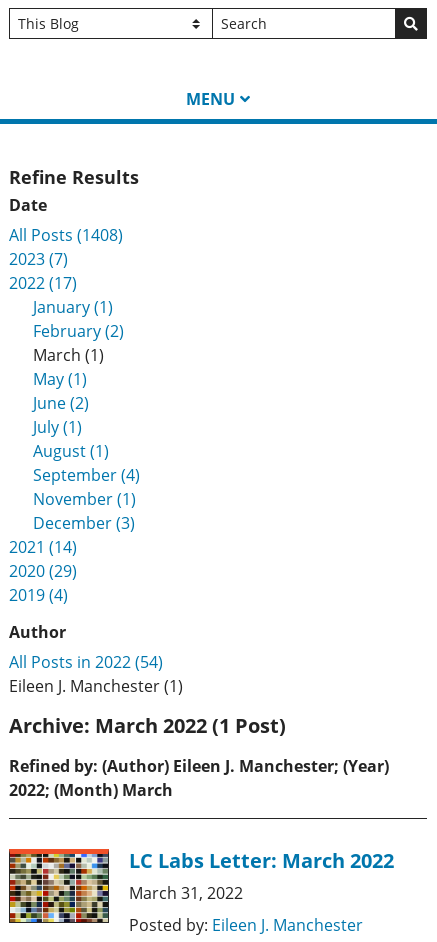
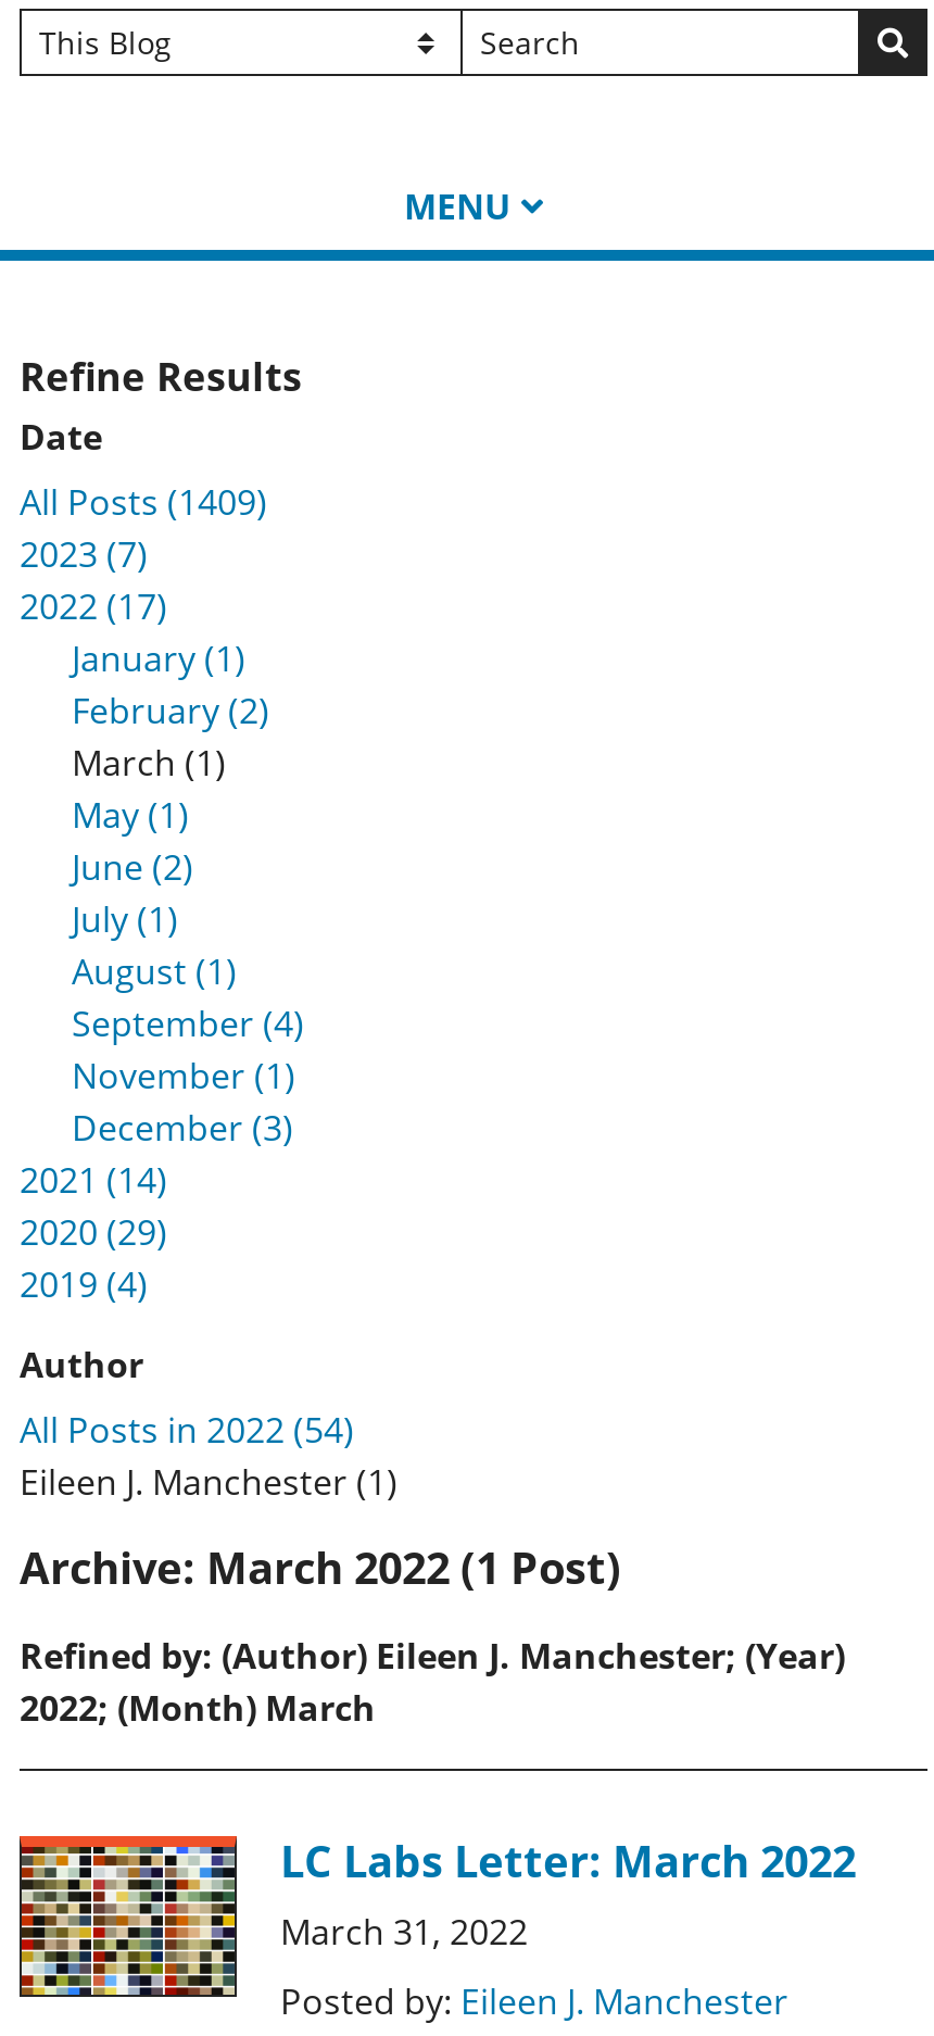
- All Posts (1408)
+ All Posts (1409)
